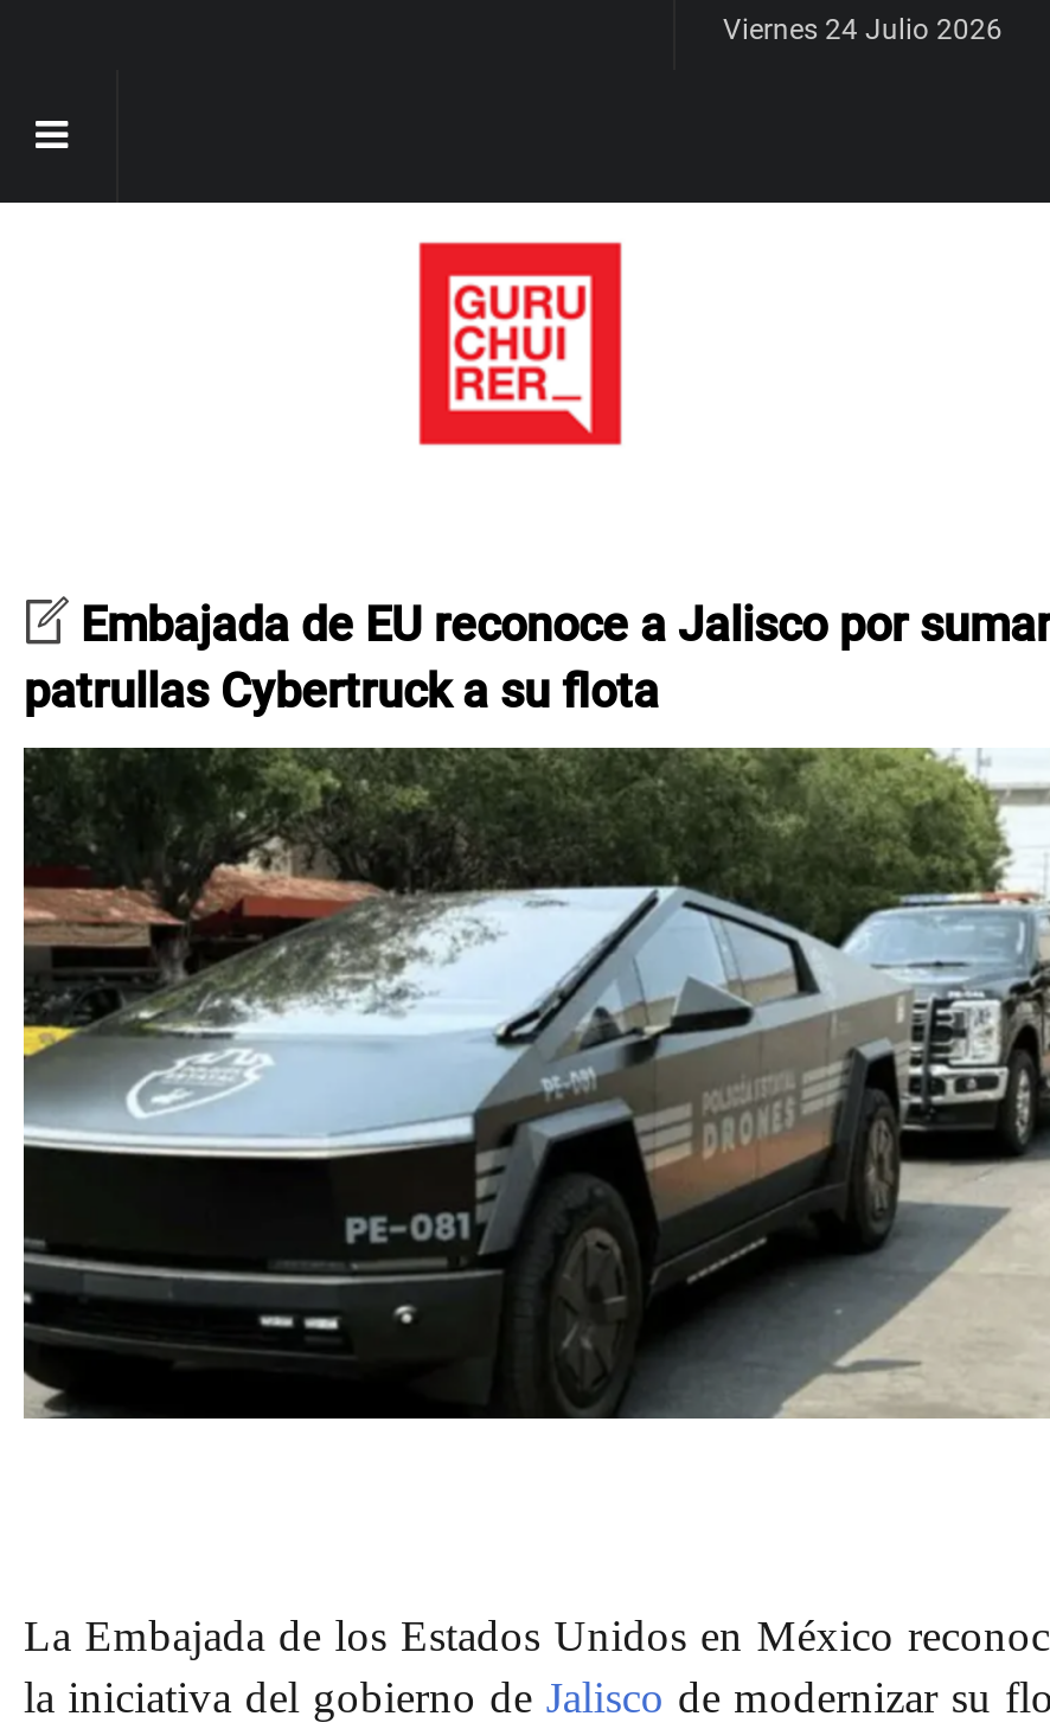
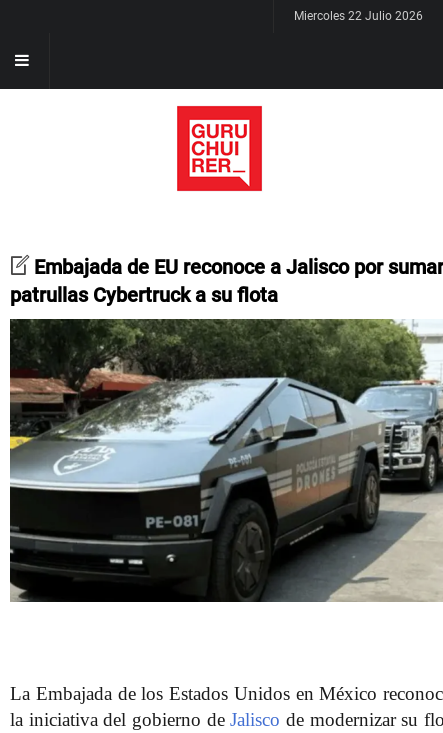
- Viernes 24 Julio 2026
+ Miercoles 22 Julio 2026
